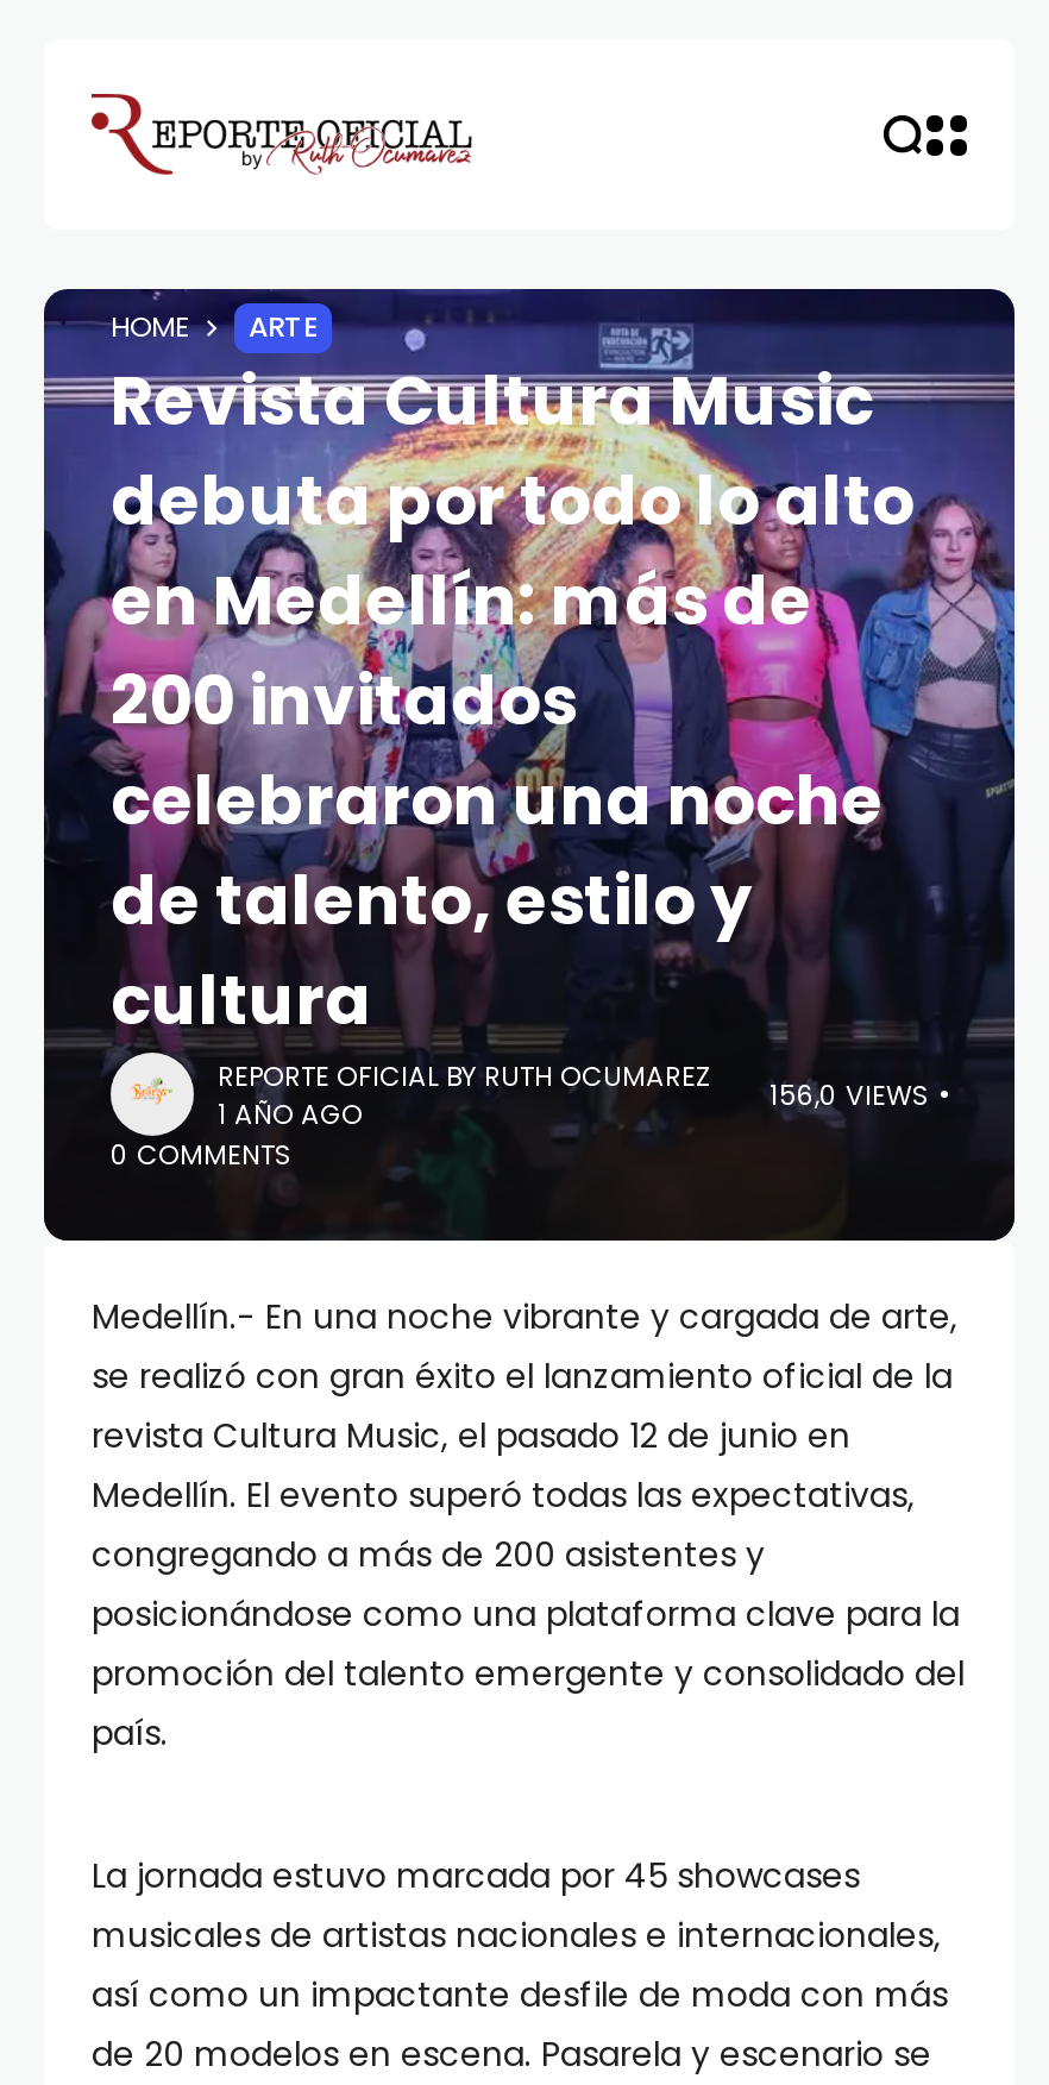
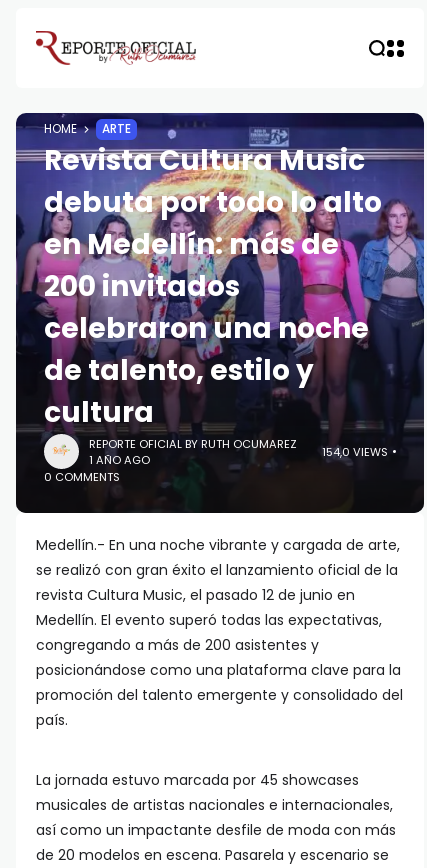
- REPORTE OFICIAL BY RUTH OCUMAREZ 156,0 VIEWS
+ REPORTE OFICIAL BY RUTH OCUMAREZ 154,0 VIEWS
